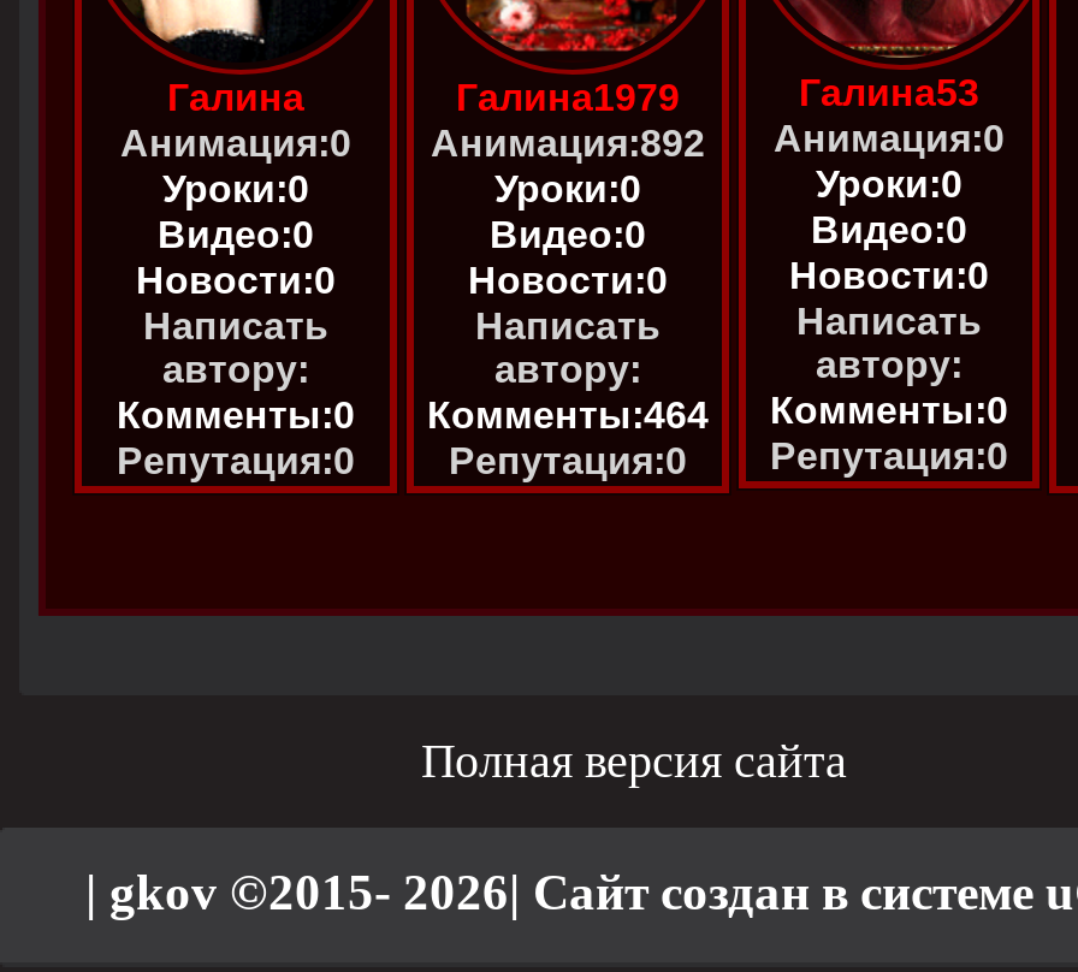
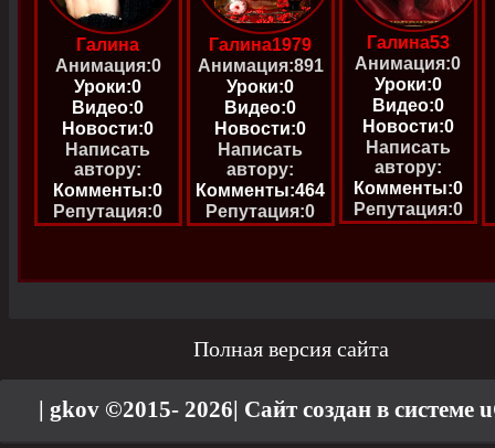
- Анимация:0 Анимация:892 Анимация:0
+ Анимация:0 Анимация:891 Анимация:0
